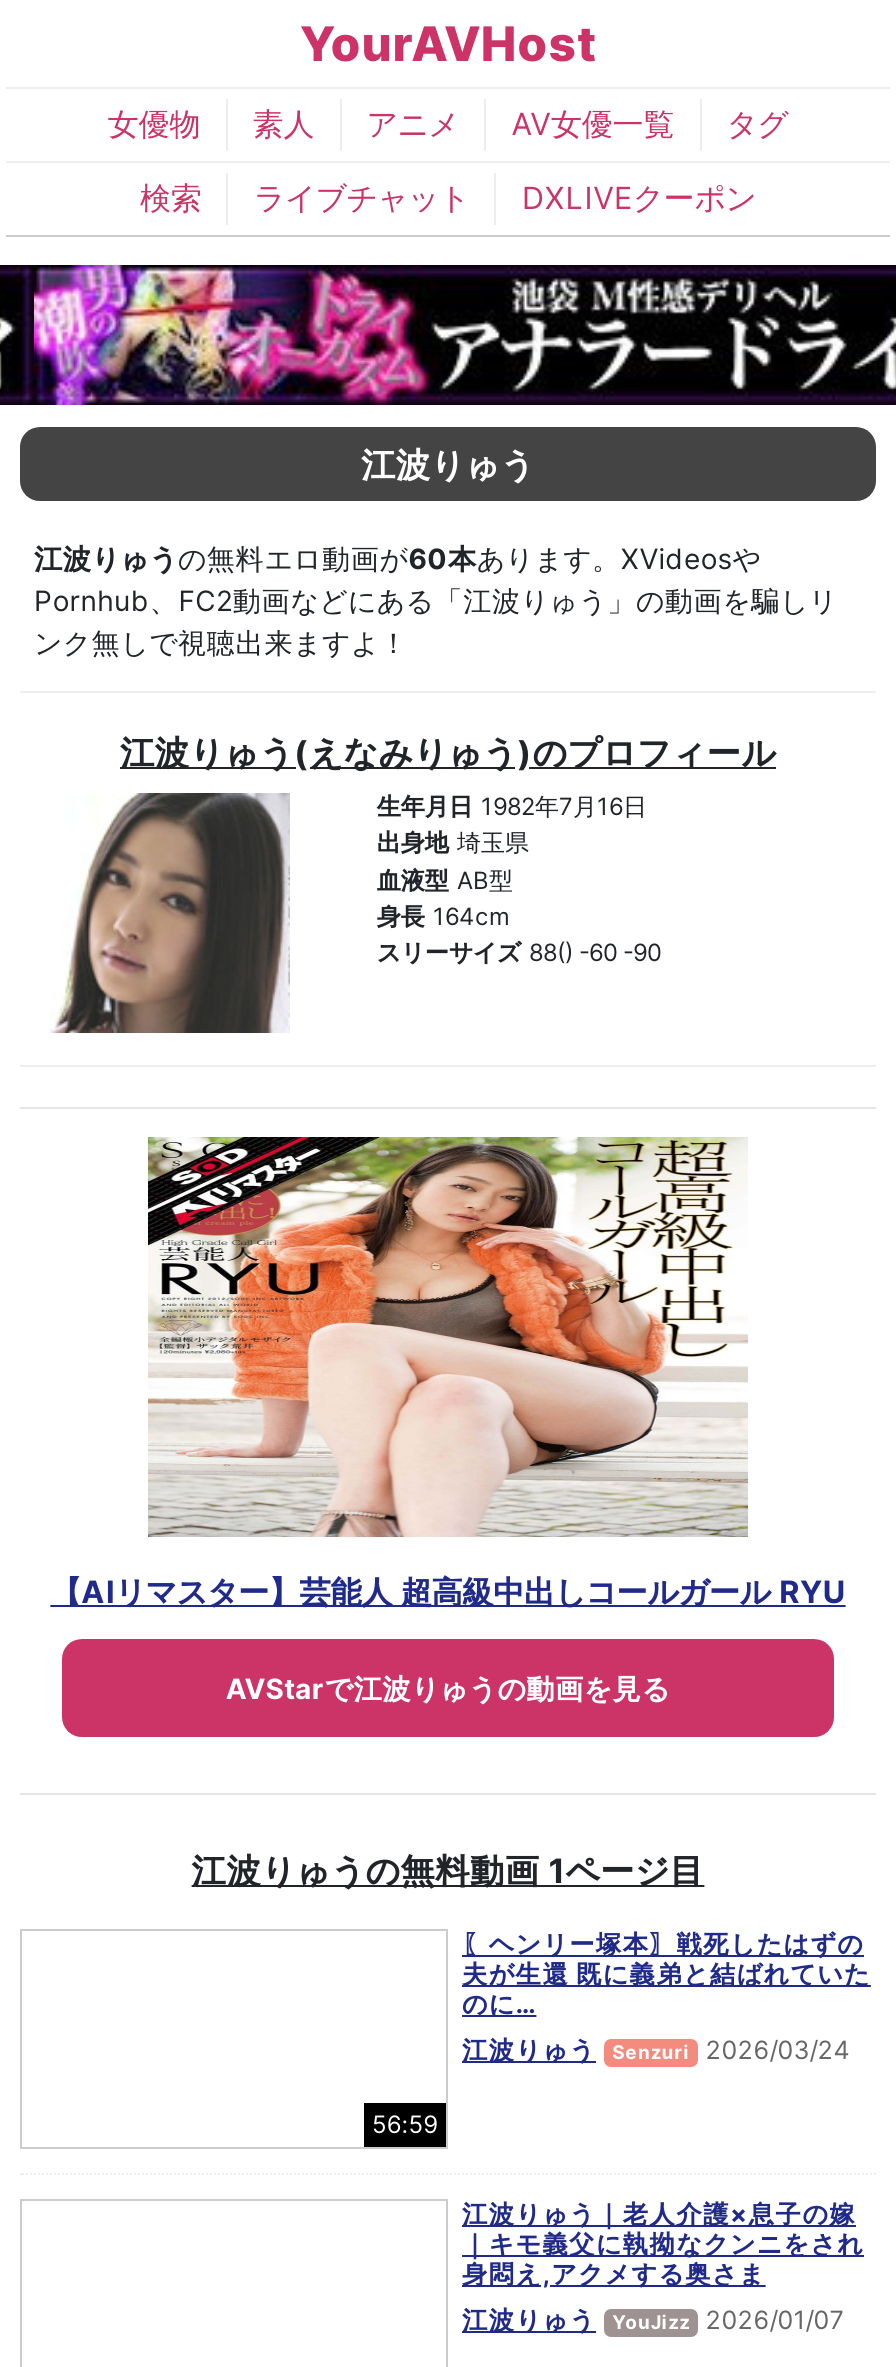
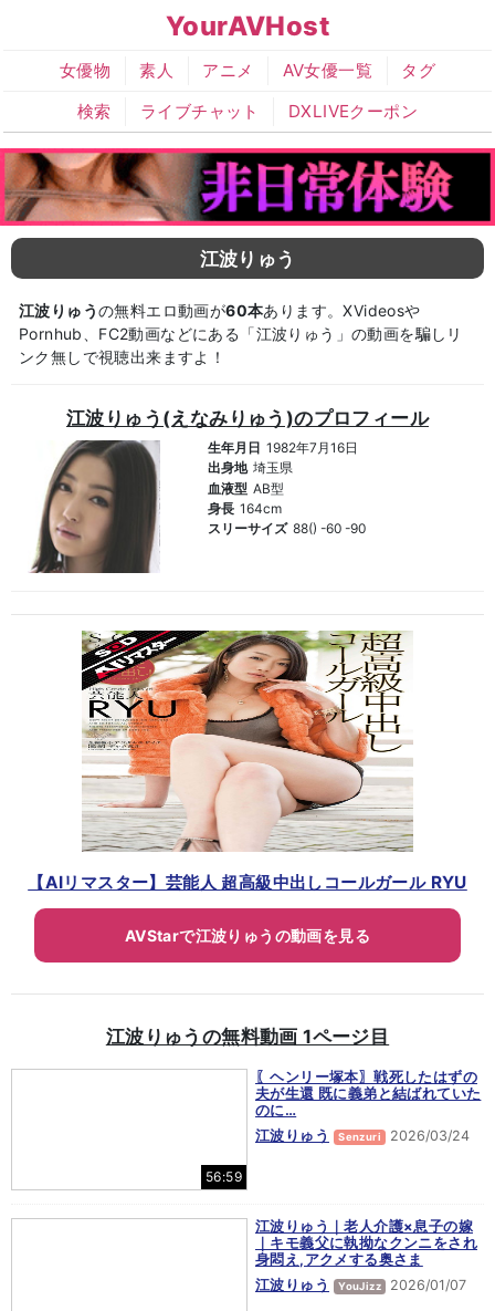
- [image]
+ [image]
